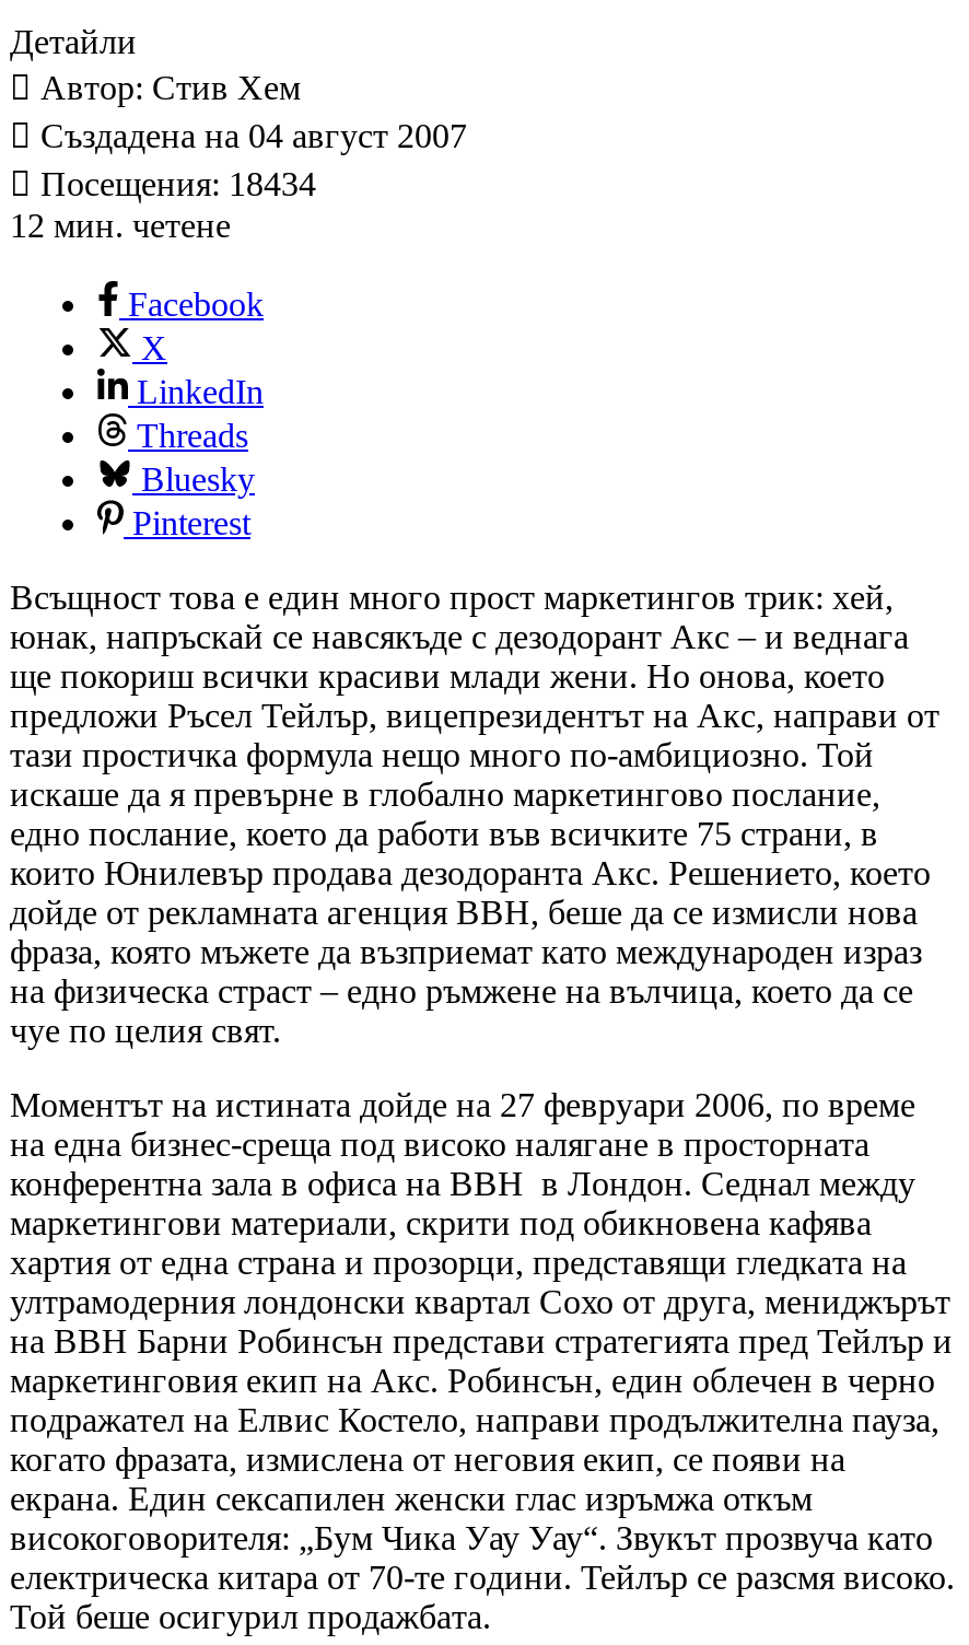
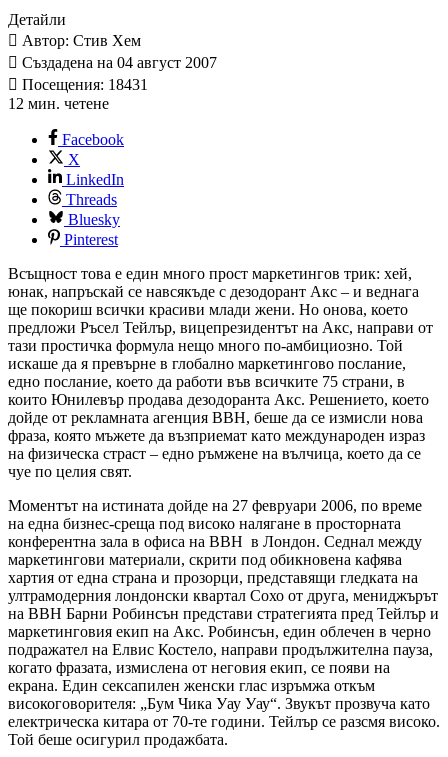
- Посещения: 18434
+ Посещения: 18431
